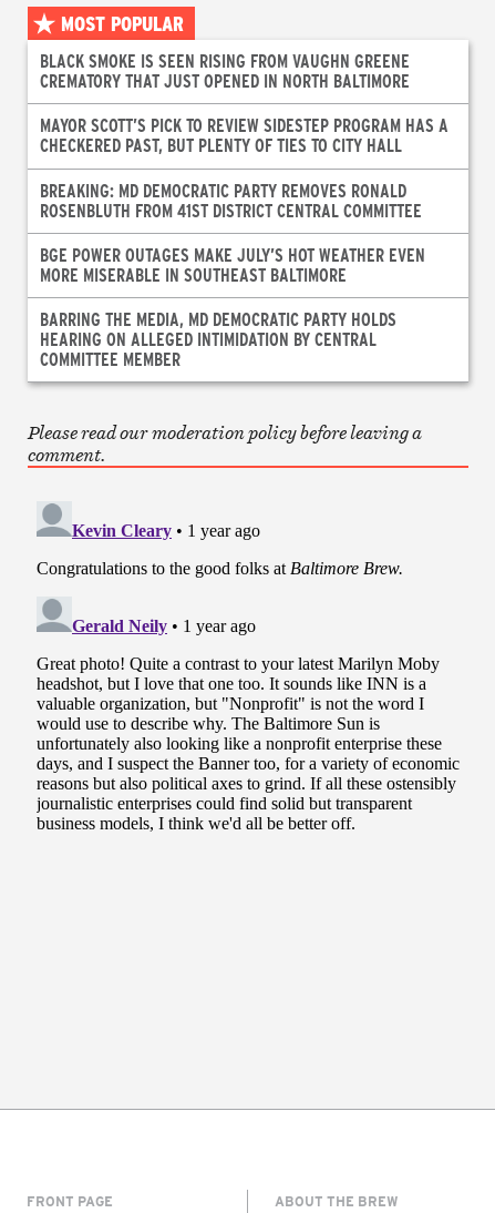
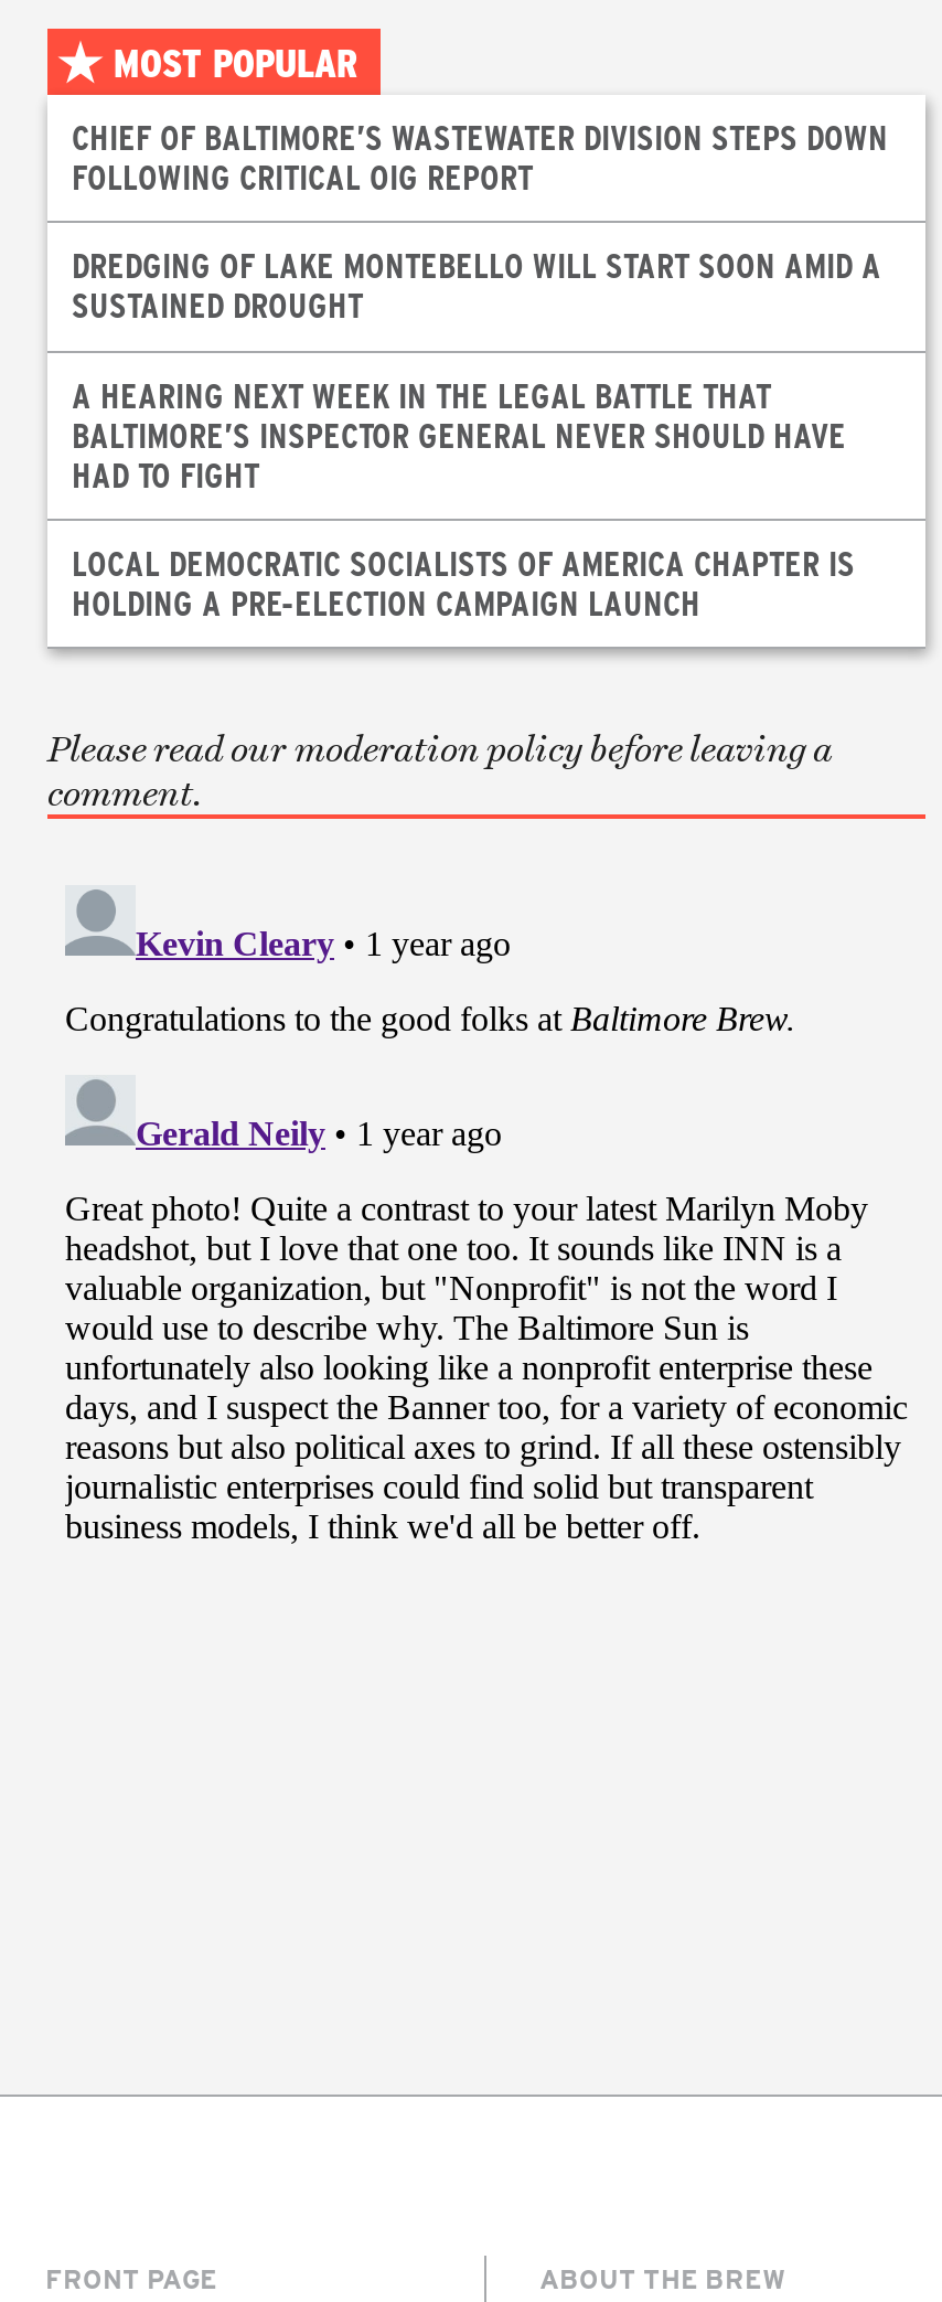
- BLACK SMOKE IS SEEN RISING FROM VAUGHN GREENE
- CREMATORY THAT JUST OPENED IN NORTH BALTIMORE
- MAYOR SCOTT’S PICK TO REVIEW SIDESTEP PROGRAM HAS A
- CHECKERED PAST, BUT PLENTY OF TIES TO CITY HALL
- BREAKING: MD DEMOCRATIC PARTY REMOVES RONALD
- ROSENBLUTH FROM 41ST DISTRICT CENTRAL COMMITTEE
- BGE POWER OUTAGES MAKE JULY’S HOT WEATHER EVEN
- MORE MISERABLE IN SOUTHEAST BALTIMORE
- BARRING THE MEDIA, MD DEMOCRATIC PARTY HOLDS
- HEARING ON ALLEGED INTIMIDATION BY CENTRAL
- COMMITTEE MEMBER
+ CHIEF OF BALTIMORE’S WASTEWATER DIVISION STEPS DOWN
+ FOLLOWING CRITICAL OIG REPORT
+ DREDGING OF LAKE MONTEBELLO WILL START SOON AMID A
+ SUSTAINED DROUGHT
+ A HEARING NEXT WEEK IN THE LEGAL BATTLE THAT
+ BALTIMORE’S INSPECTOR GENERAL NEVER SHOULD HAVE
+ HAD TO FIGHT
+ LOCAL DEMOCRATIC SOCIALISTS OF AMERICA CHAPTER IS
+ HOLDING A PRE-ELECTION CAMPAIGN LAUNCH
